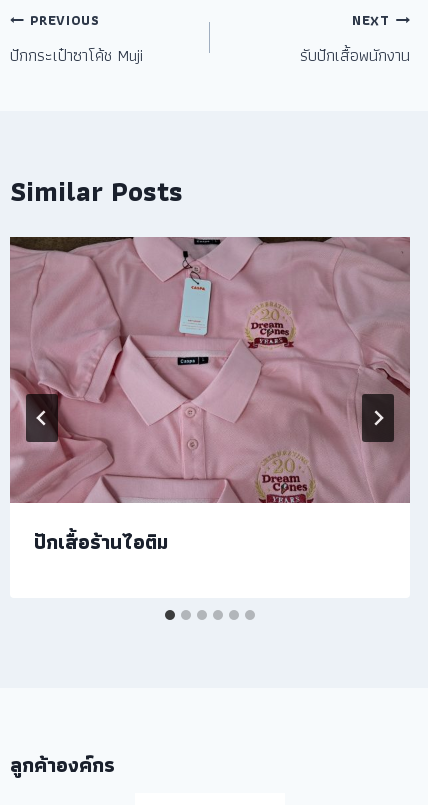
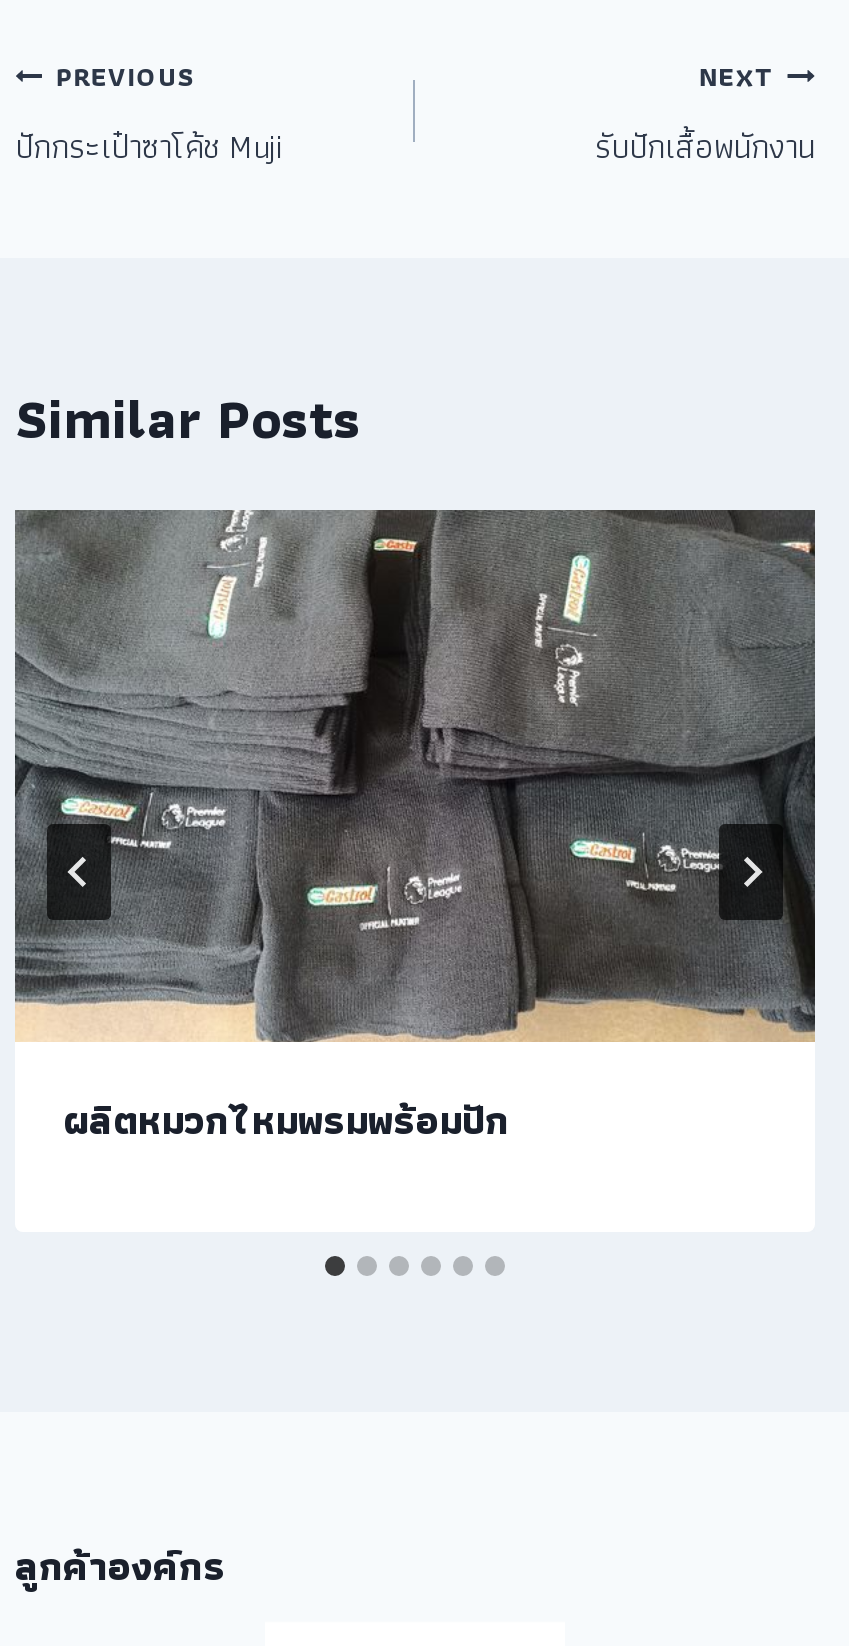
- [image]
- ปักเสื้อร้านไอติม
+ [image]
+ ผลิตหมวกไหมพรมพร้อมปัก
